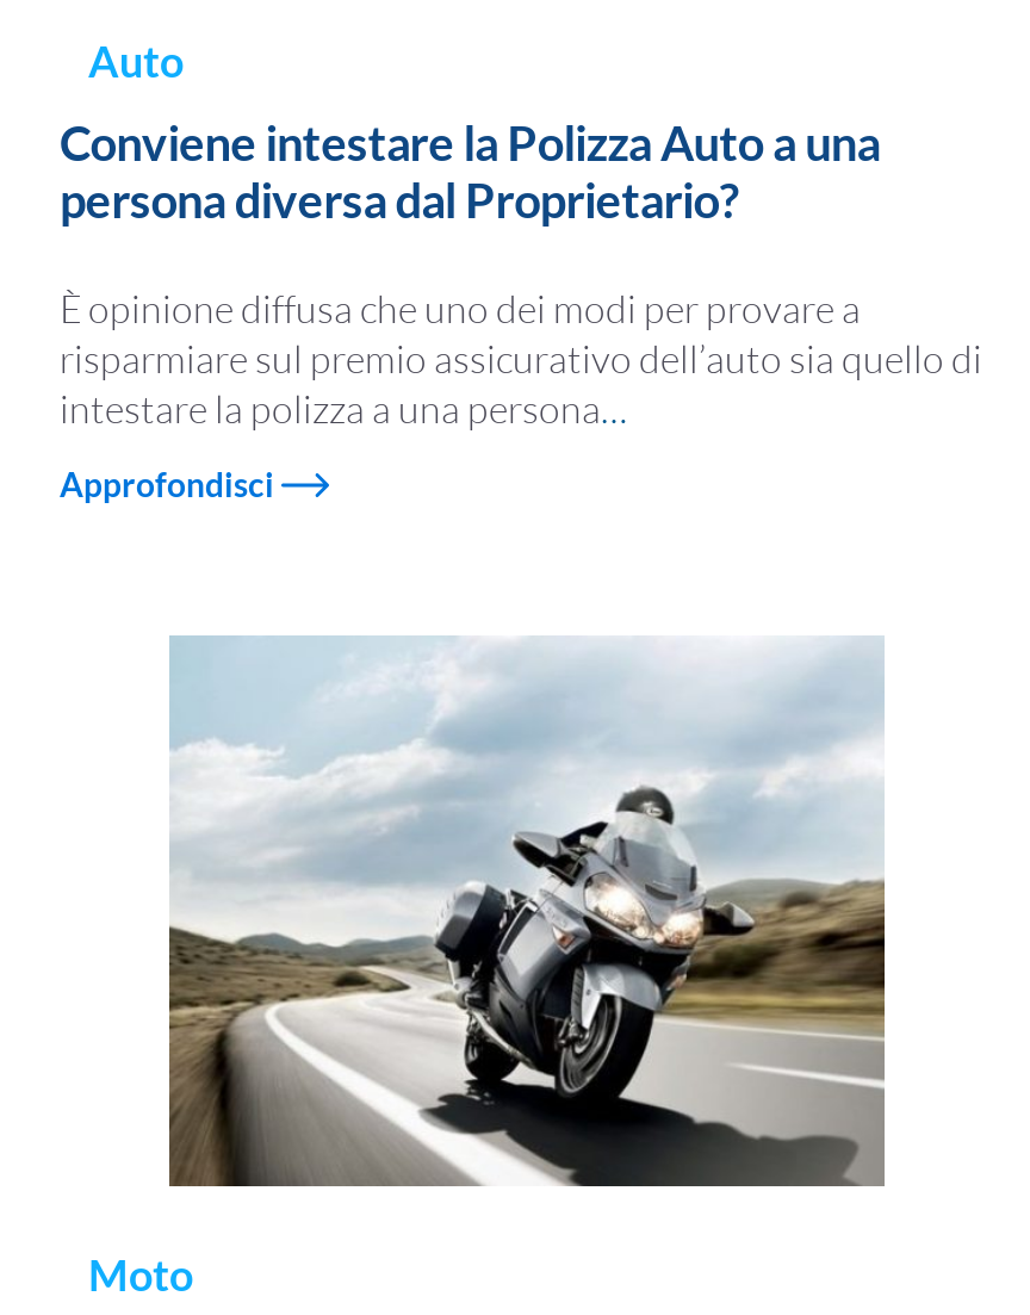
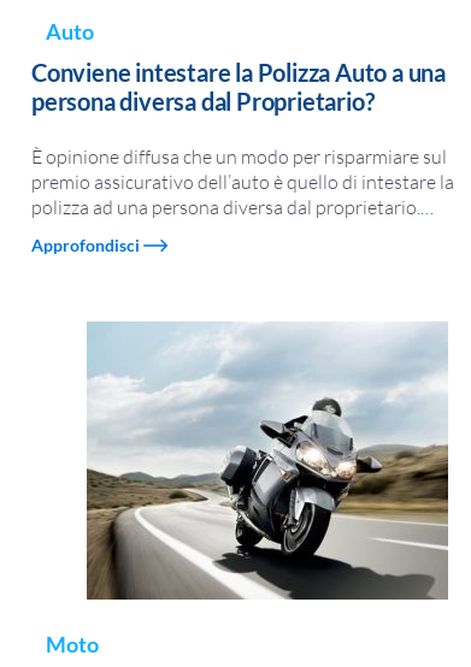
- È opinione diffusa che uno dei modi per provare a
- risparmiare sul premio assicurativo dell’auto sia quello di
- intestare la polizza a una persona…
+ È opinione diffusa che un modo per risparmiare sul
+ premio assicurativo dell’auto è quello di intestare la
+ polizza ad una persona diversa dal proprietario.…
